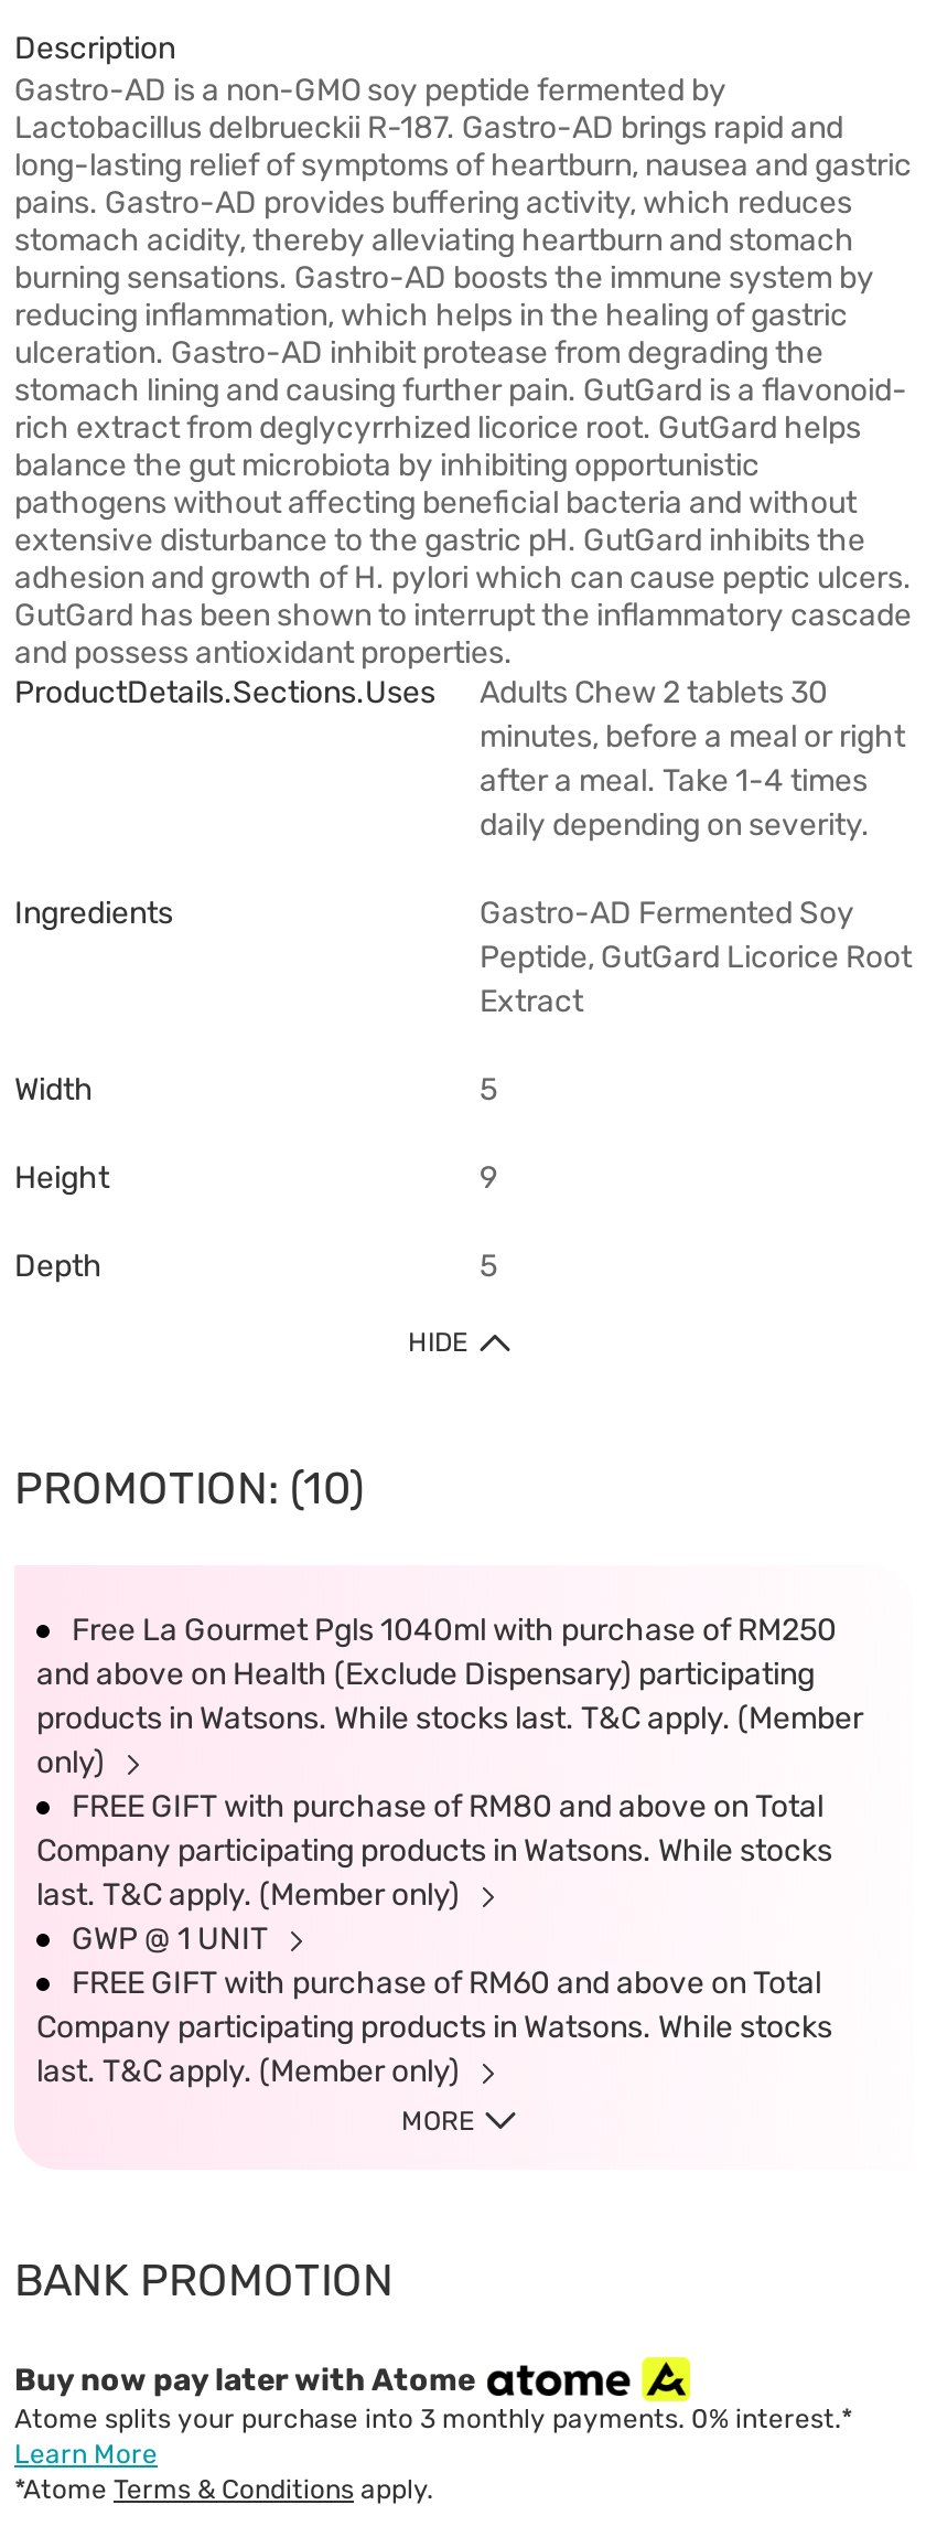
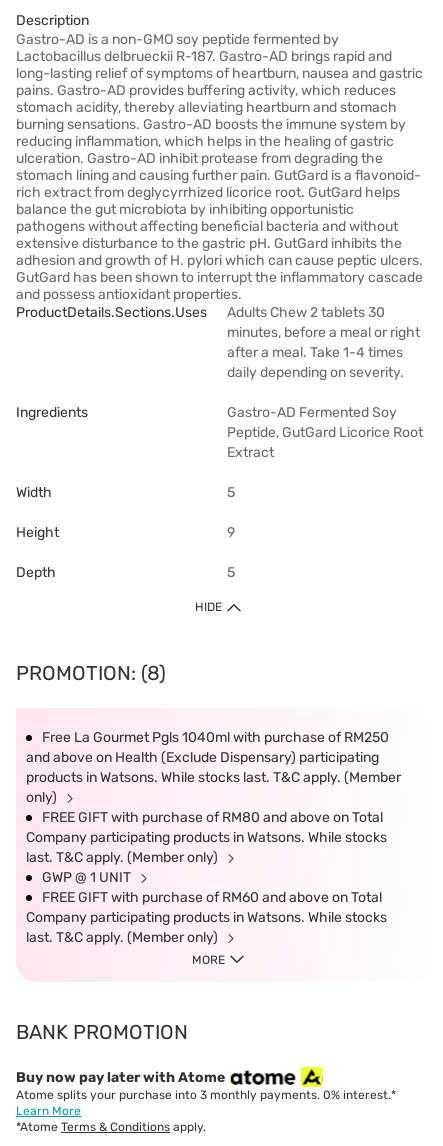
- PROMOTION: (10)
+ PROMOTION: (8)
